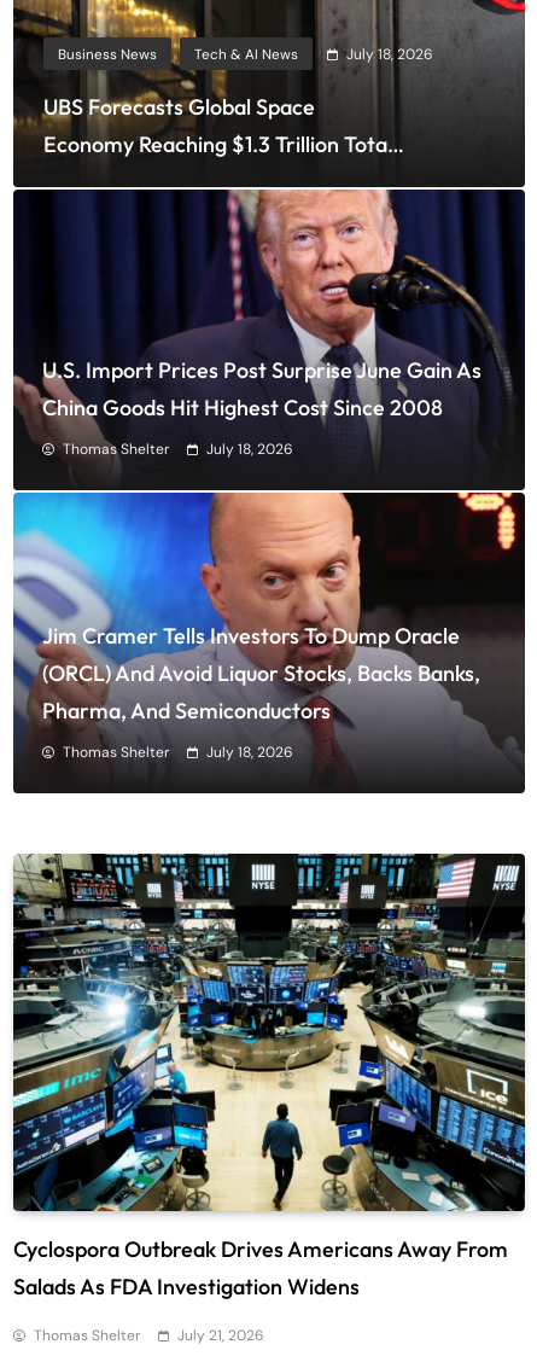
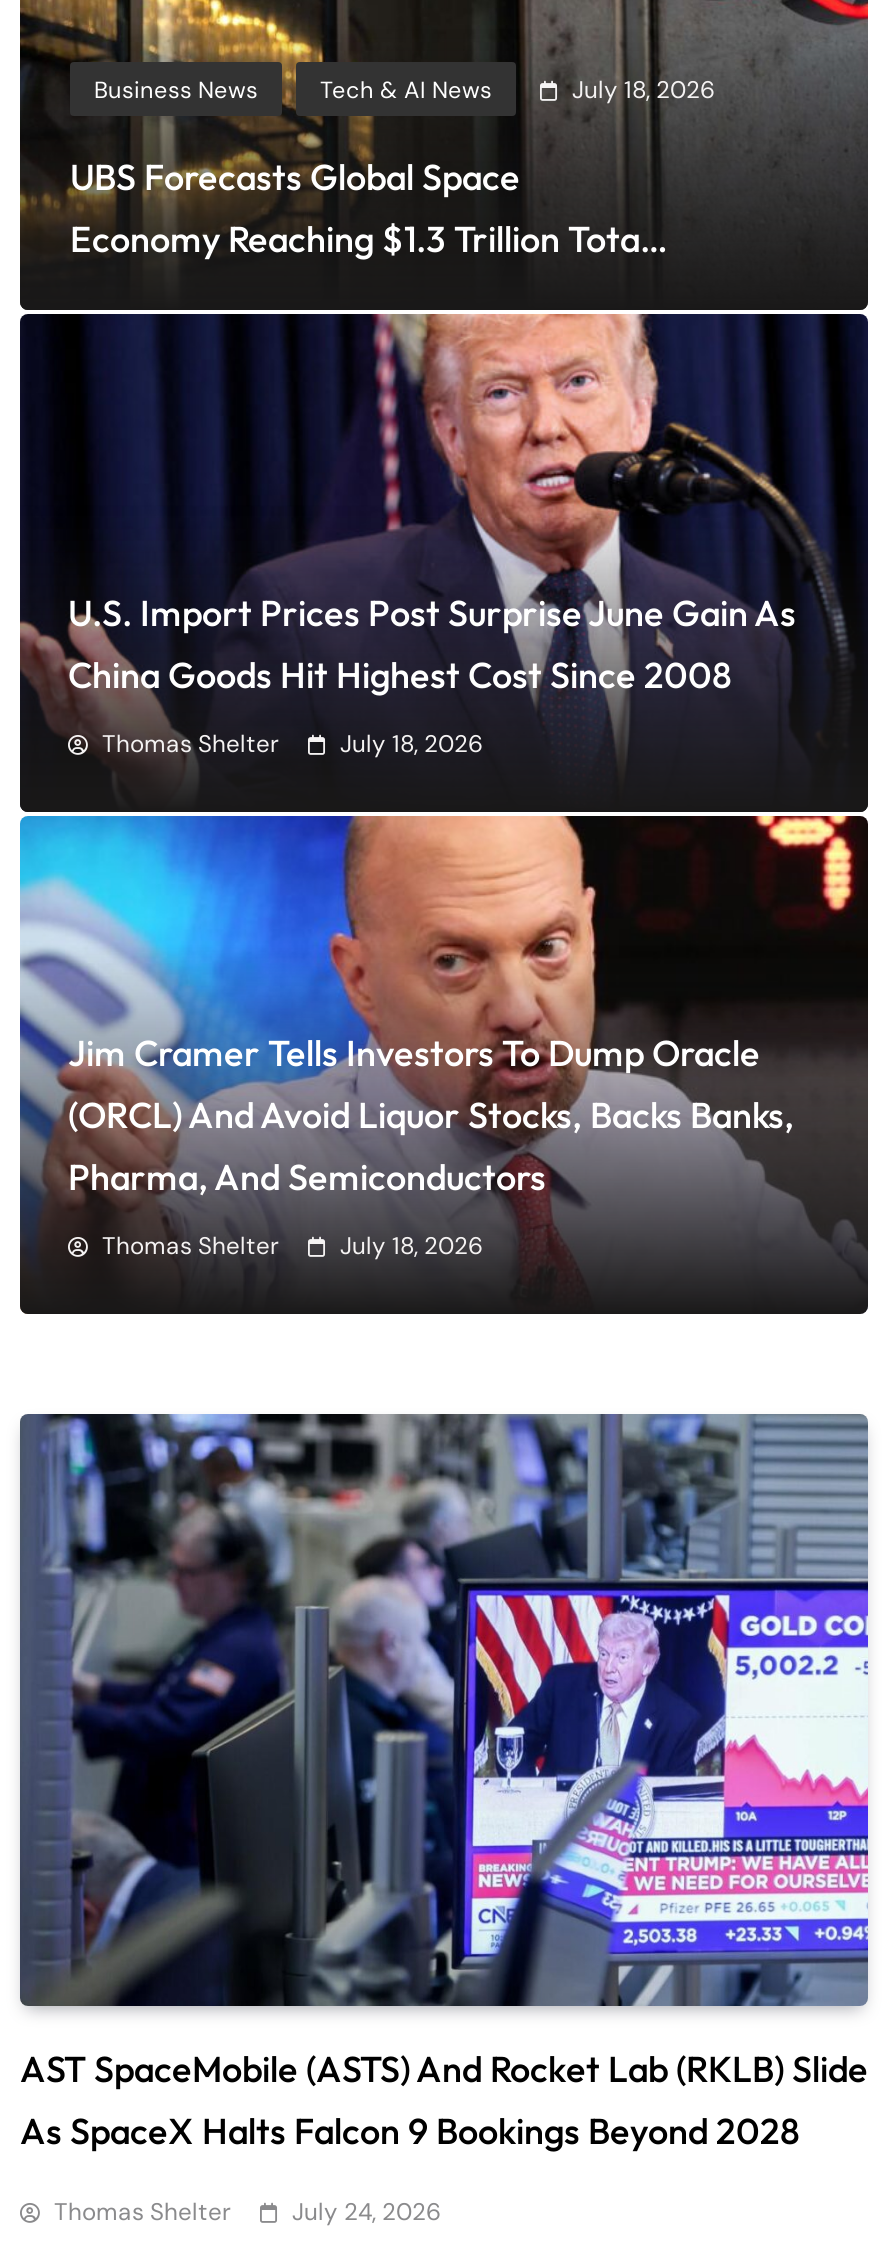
- [image]
- Cyclospora Outbreak Drives Americans Away From
- Salads As FDA Investigation Widens
+ [image]
+ AST SpaceMobile (ASTS) And Rocket Lab (RKLB) Slide
+ As SpaceX Halts Falcon 9 Bookings Beyond 2028

- Thomas Shelter July 21, 2026
+ Thomas Shelter July 24, 2026
